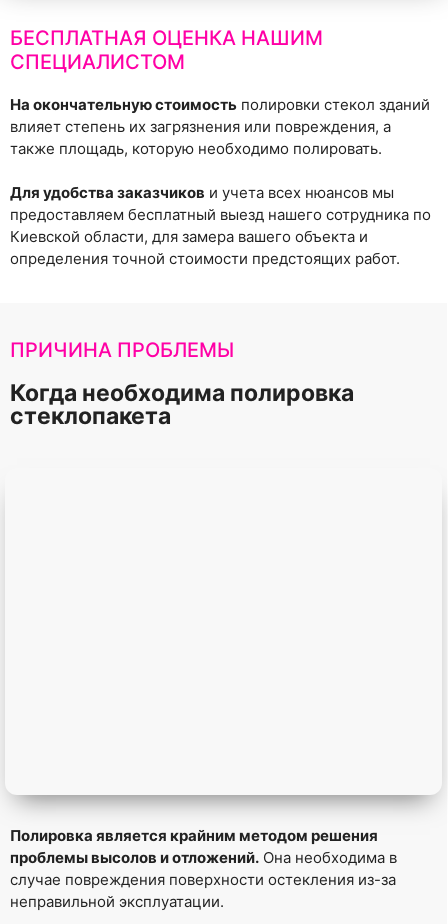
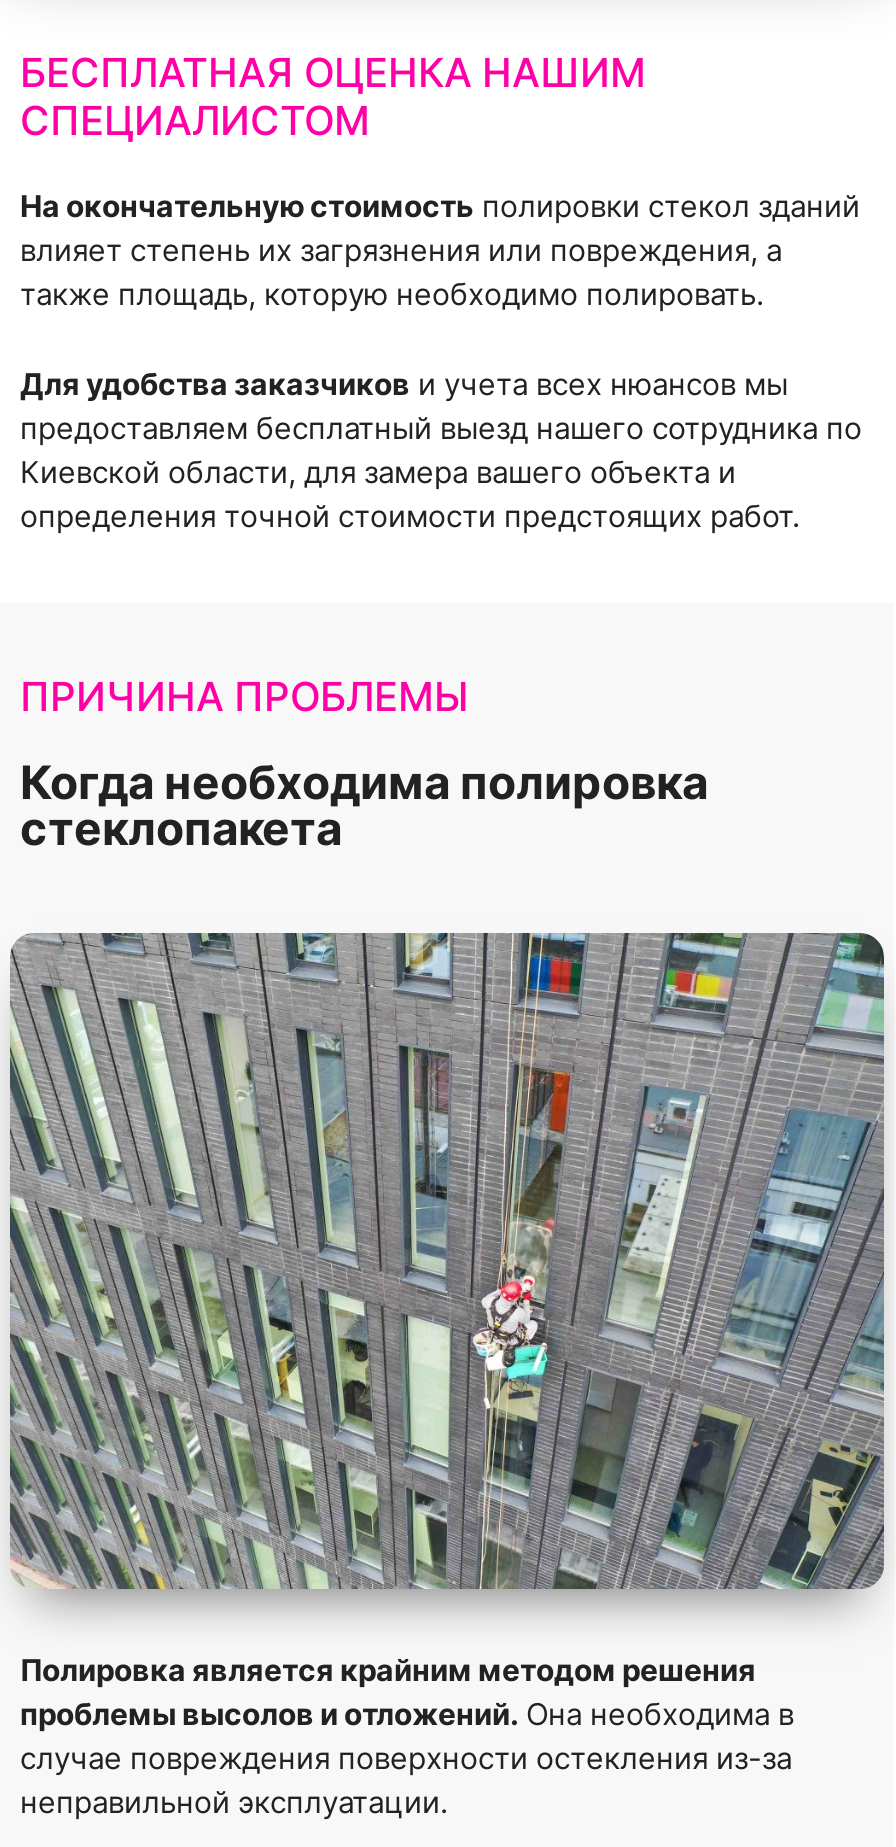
+ [image]
